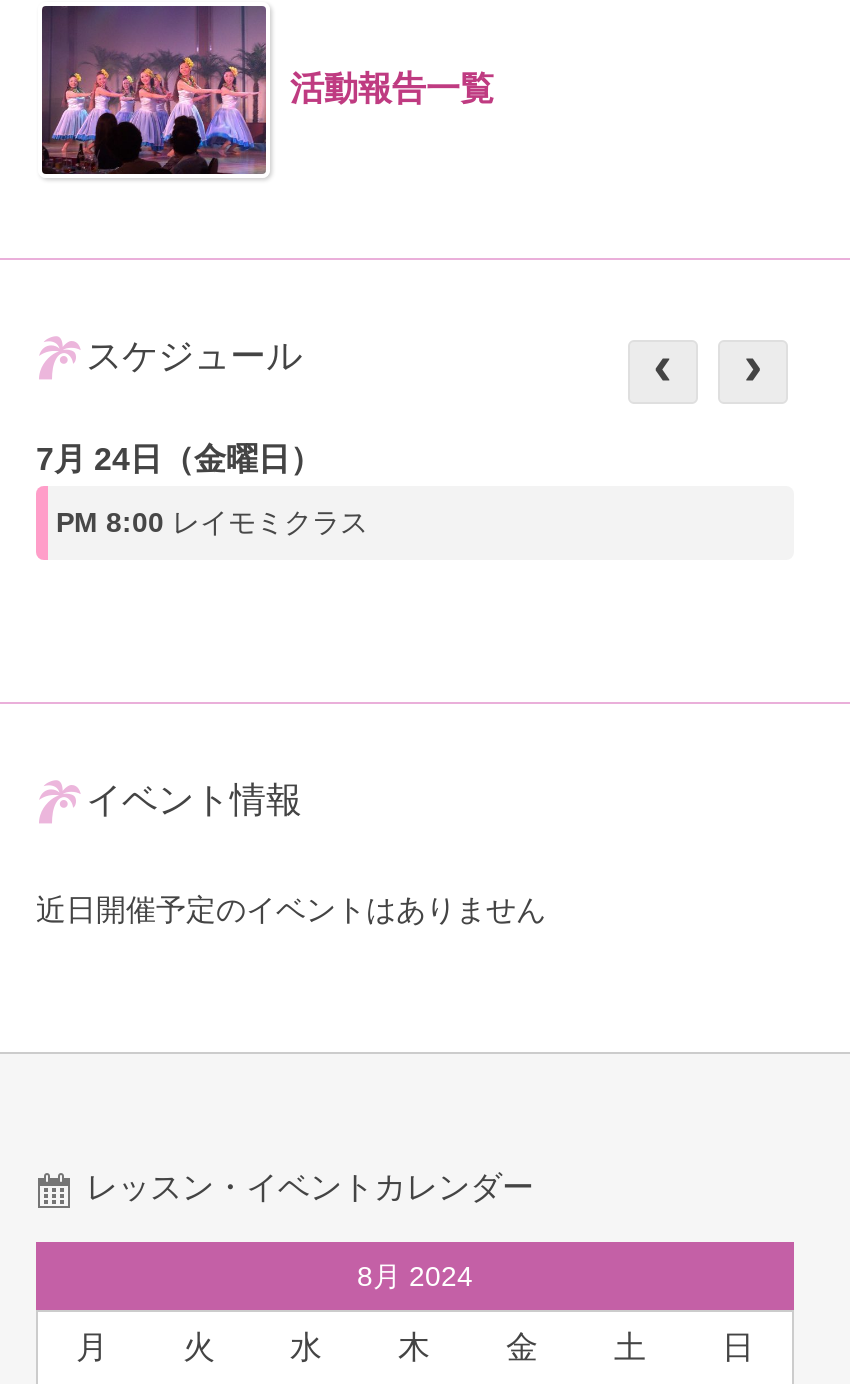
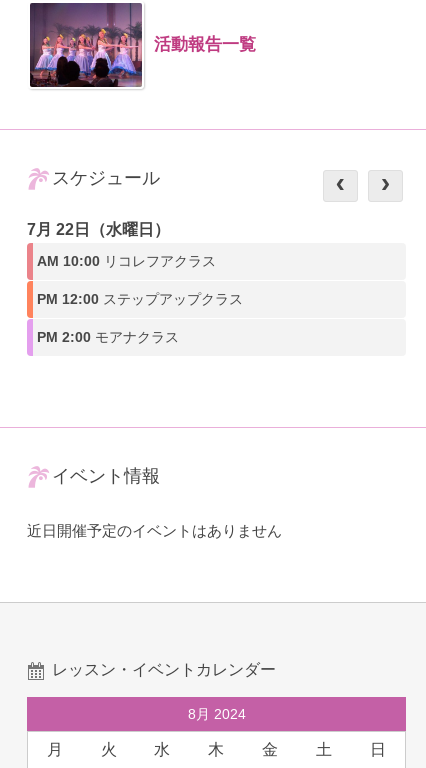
- 7月 24日（金曜日）
- PM 8:00レイモミクラス
+ 7月 22日（水曜日）
+ AM 10:00リコレフアクラス
+ PM 12:00ステップアップクラス
+ PM 2:00モアナクラス
